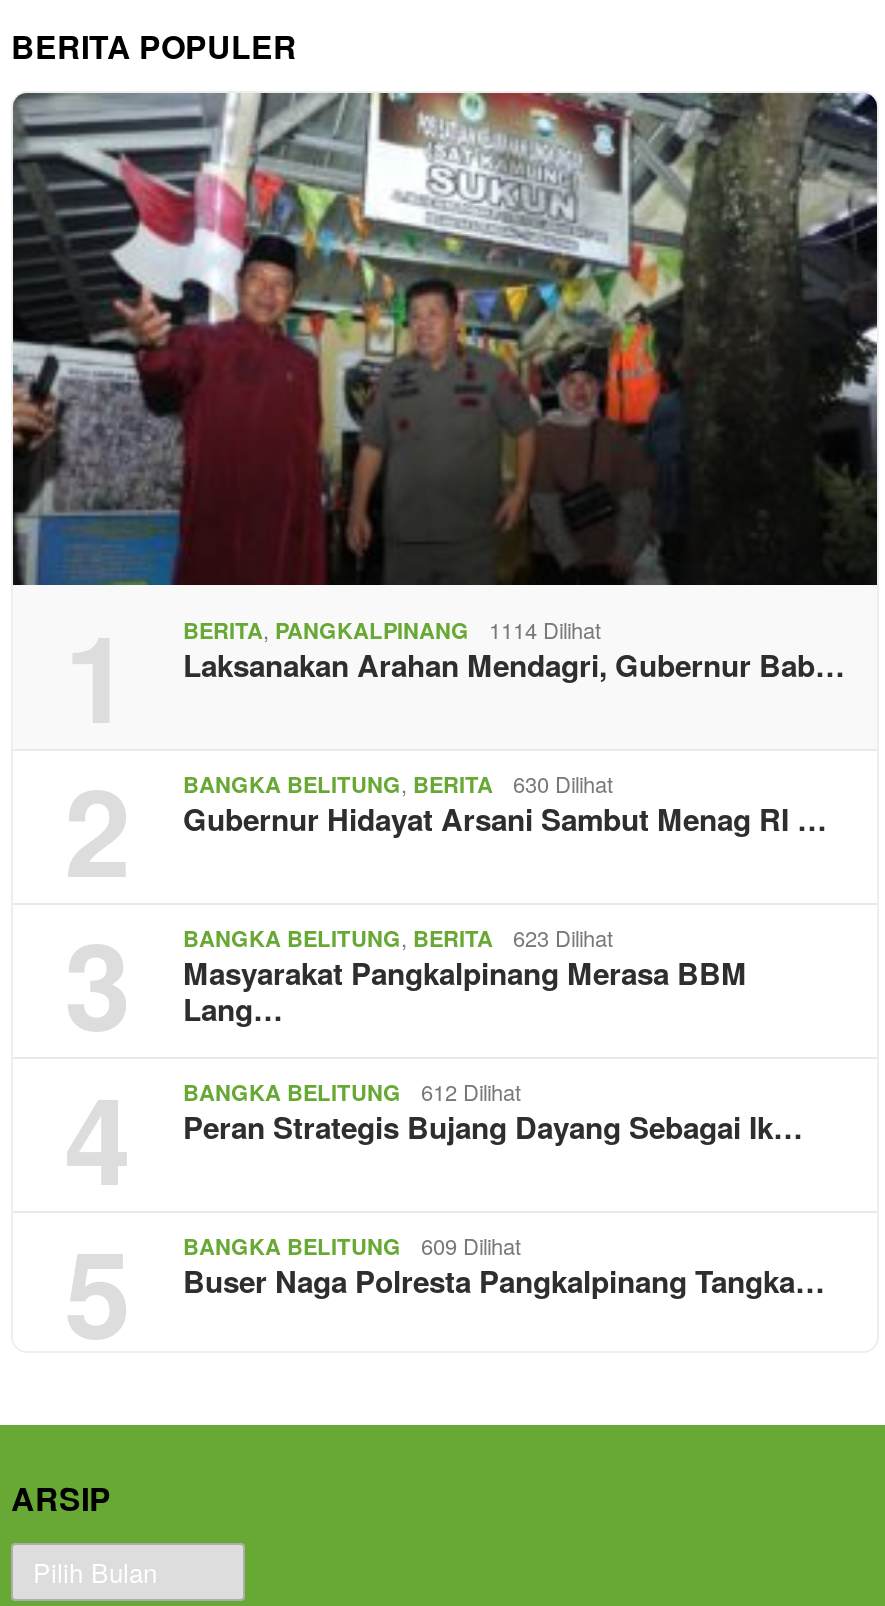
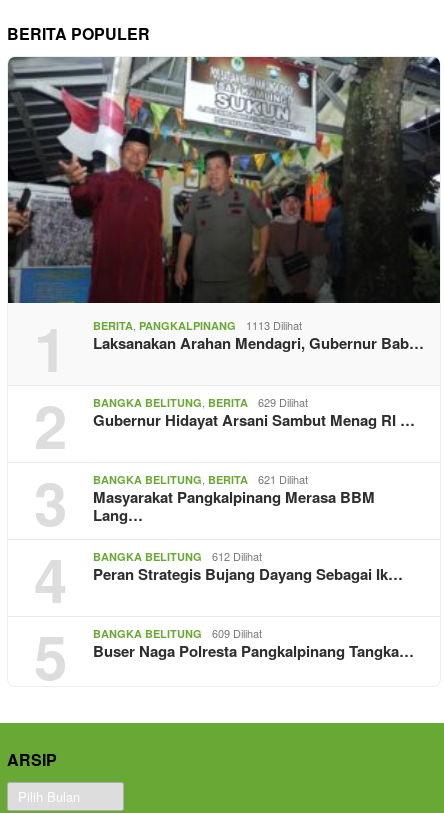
- 1114 Dilihat
+ 1113 Dilihat

- 630 Dilihat
+ 629 Dilihat

- 623 Dilihat
+ 621 Dilihat
